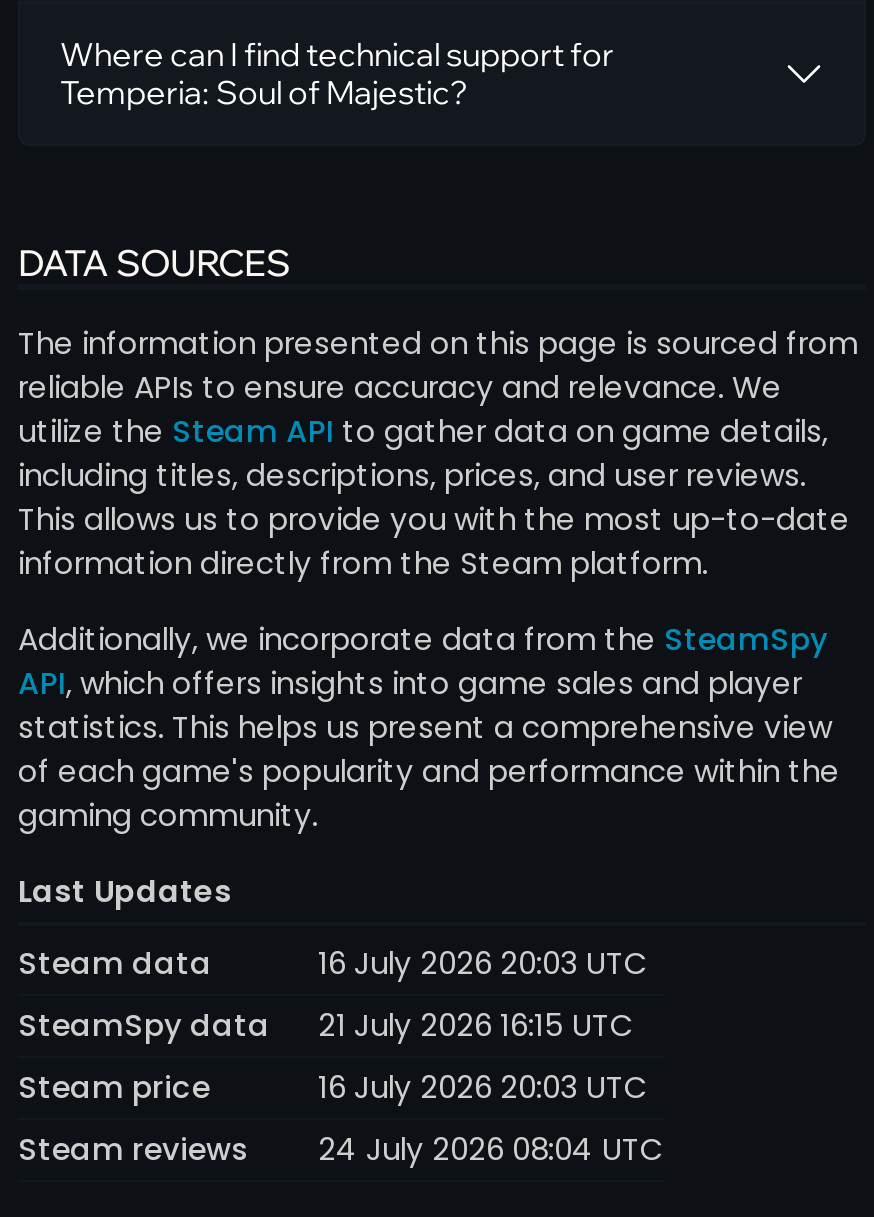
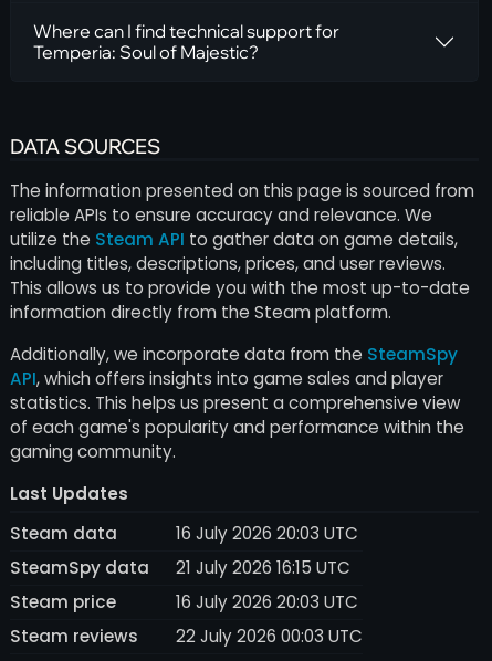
- Steam reviews 24 July 2026 08:04 UTC
+ Steam reviews 22 July 2026 00:03 UTC
